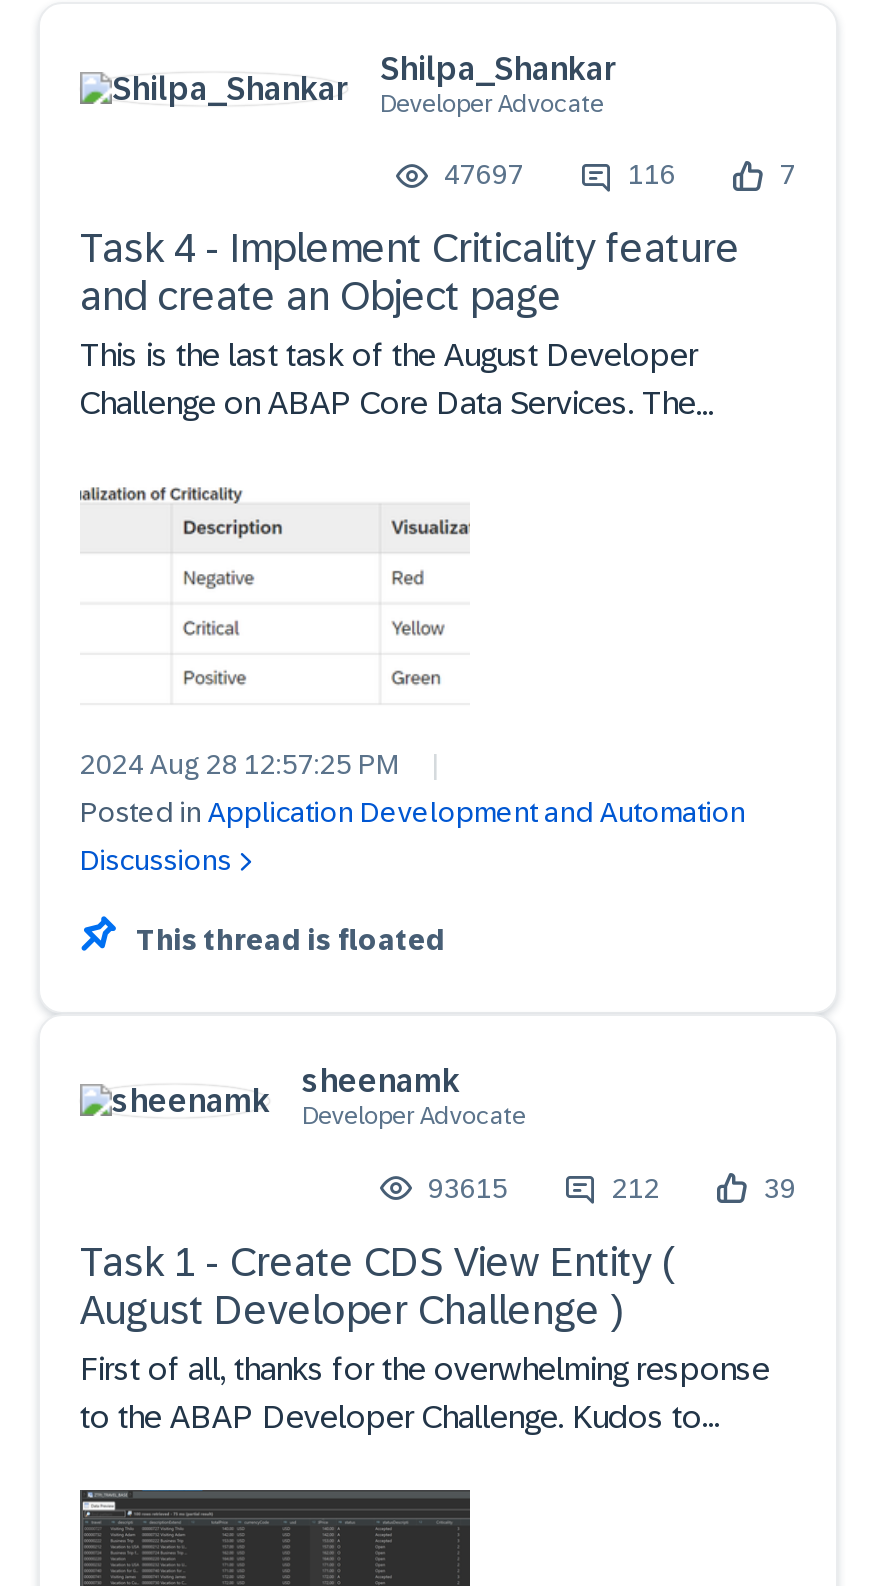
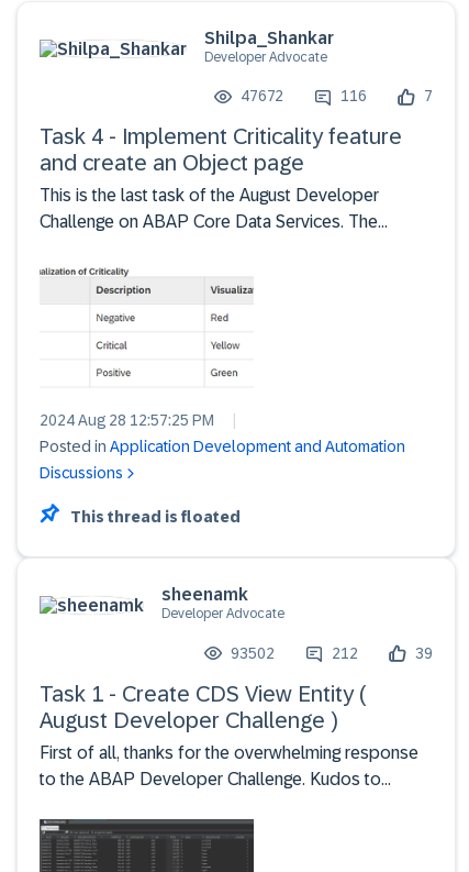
- 47697
+ 47672

- 93615
+ 93502
